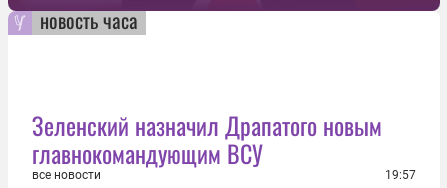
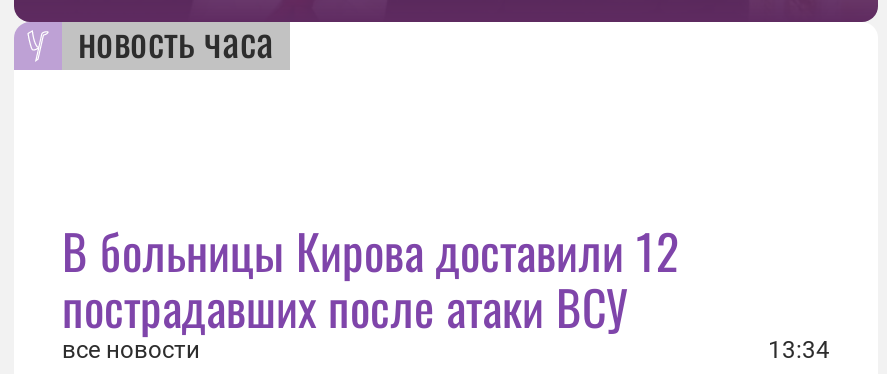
- Зеленский назначил Драпатого новым
- главнокомандующим ВСУ
+ В больницы Кирова доставили 12
+ пострадавших после атаки ВСУ

- 19:57
+ 13:34
